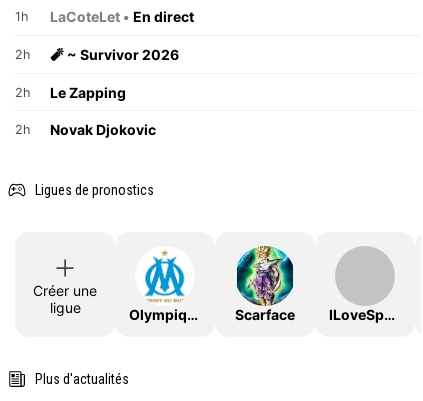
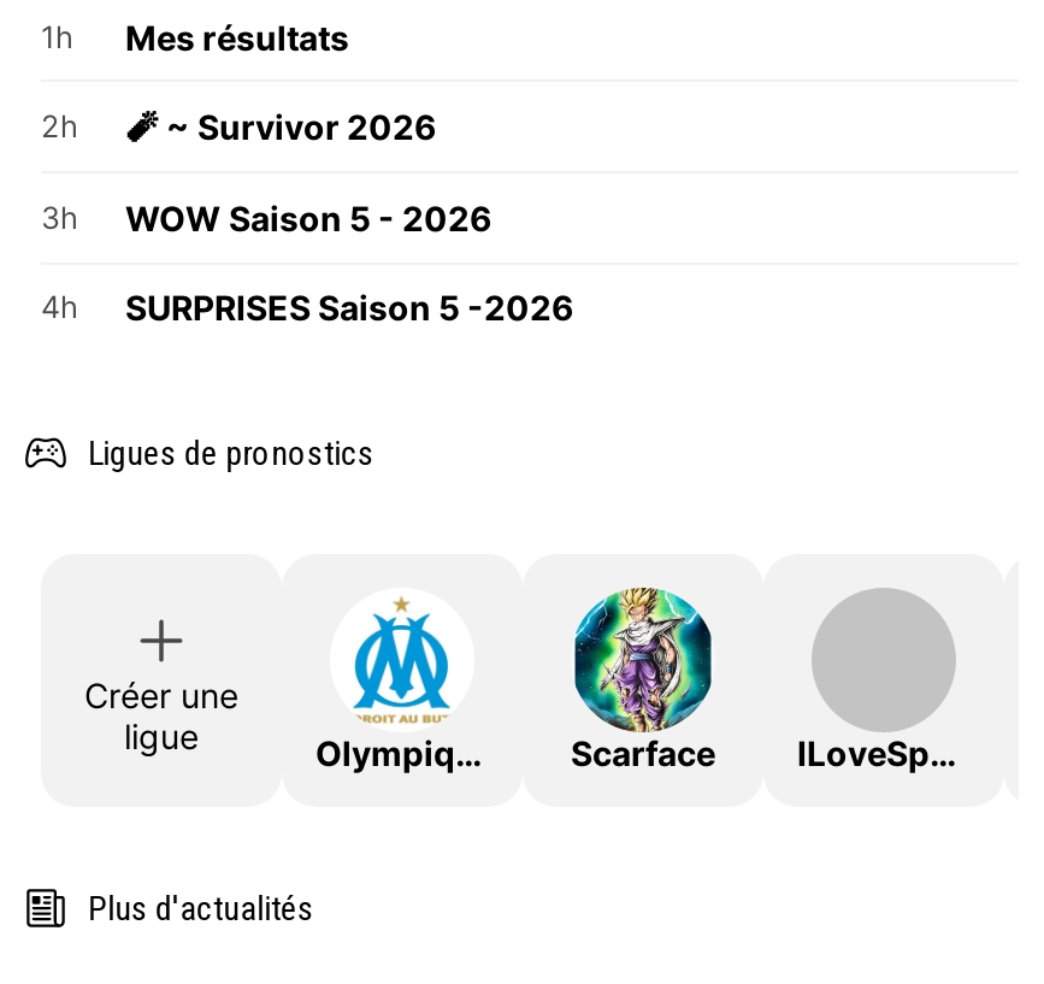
- LaCoteLet • En direct
+ Mes résultats

- 2h
- Le Zapping
+ 3h
+ WOW Saison 5 - 2026

- 2h
- Novak Djokovic
+ 4h
+ SURPRISES Saison 5 -2026
